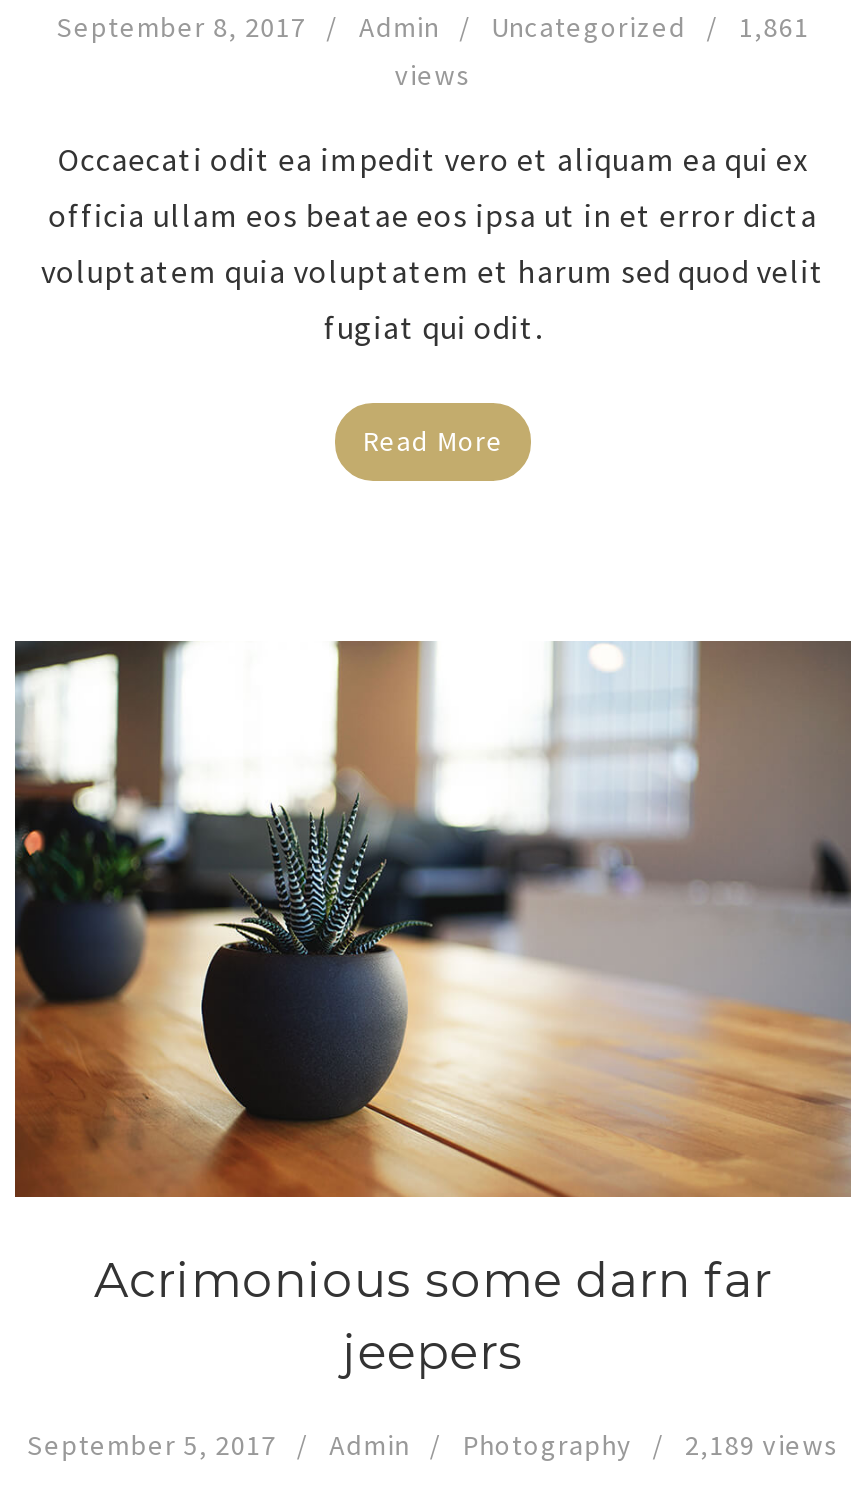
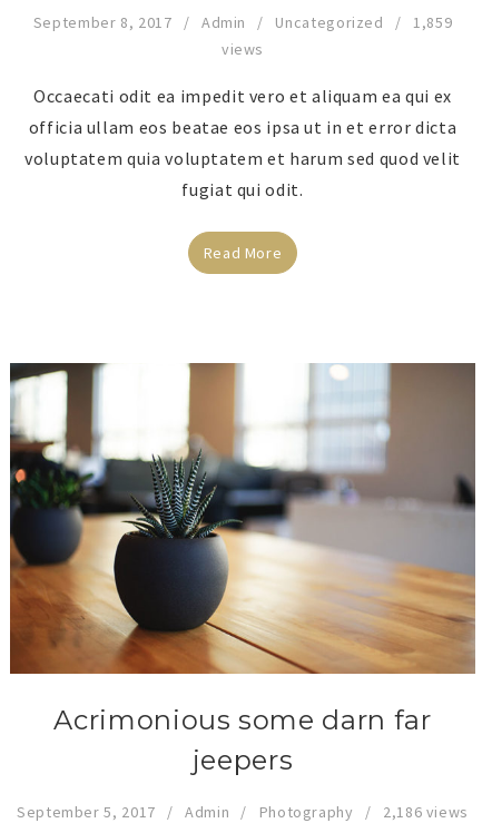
- September 8, 2017 Admin Uncategorized 1,861
+ September 8, 2017 Admin Uncategorized 1,859

- September 5, 2017 Admin Photography 2,189 views
+ September 5, 2017 Admin Photography 2,186 views
